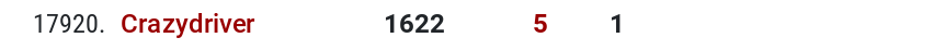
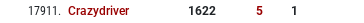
- 17920. Crazydriver
+ 17911. Crazydriver
